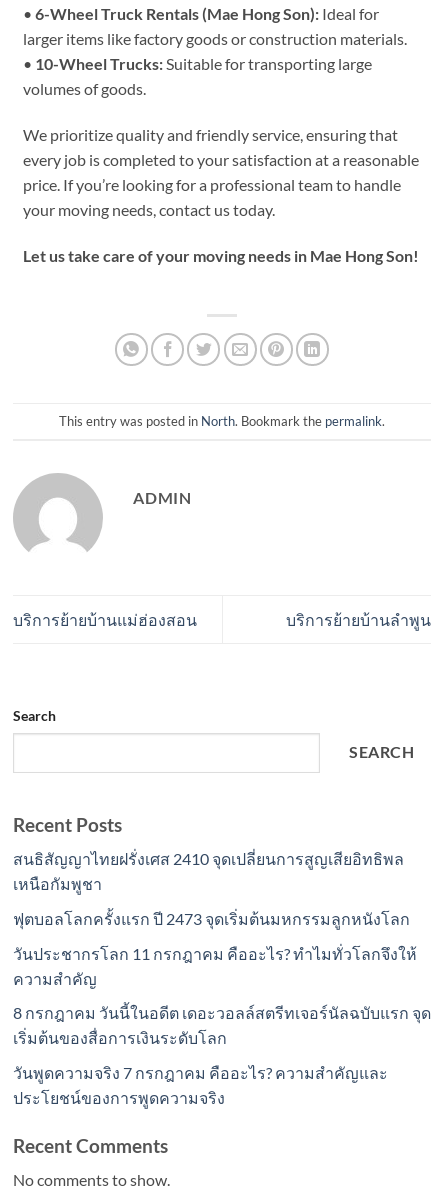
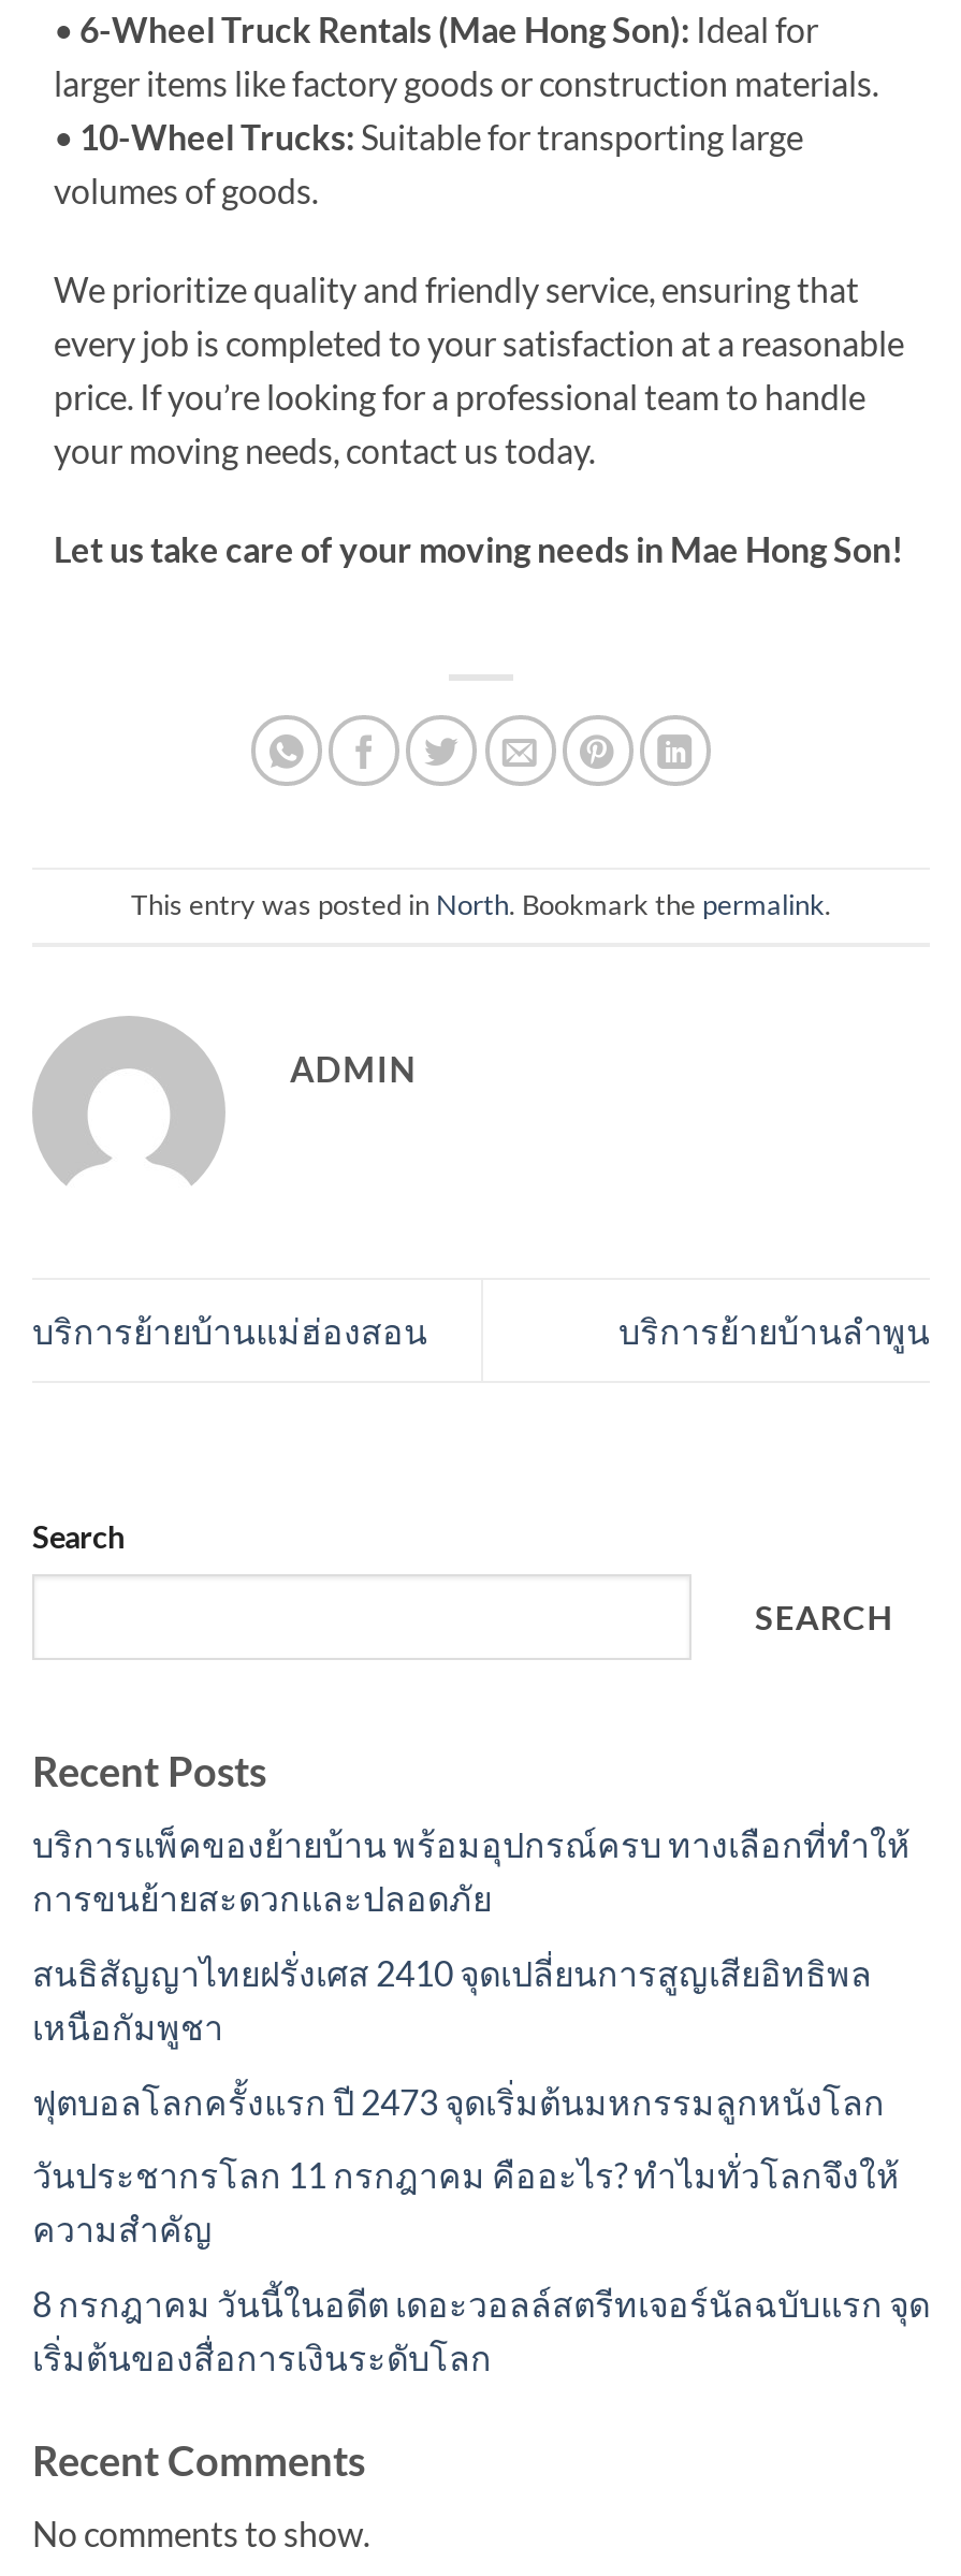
+ บริการแพ็คของย้ายบ้าน พร้อมอุปกรณ์ครบ ทางเลือกที่ทำให้
+ การขนย้ายสะดวกและปลอดภัย

moved down: สนธิสัญญาไทยฝรั่งเศส 2410 จุดเปลี่ยนการสูญเสียอิทธิพล | เหนือกัมพูชา | ฟุตบอลโลกครั้งแรก ปี 2473 จุดเริ่มต้นมหกรรมลูกหนังโลก | วันประชากรโลก 11 กรกฎาคม คืออะไร? ทำไมทั่วโลกจึงให้ | ความสำคัญ | 8 กรกฎาคม วันนี้ในอดีต เดอะวอลล์สตรีทเจอร์นัลฉบับแรก จุด | เริ่มต้นของสื่อการเงินระดับโลก

- วันพูดความจริง 7 กรกฎาคม คืออะไร? ความสำคัญและ
- ประโยชน์ของการพูดความจริง
